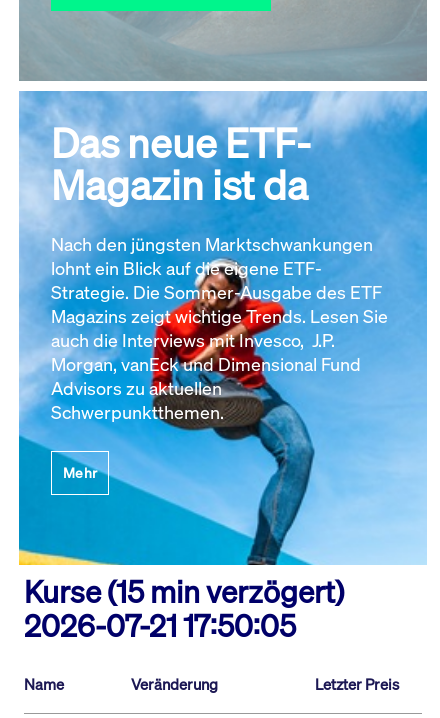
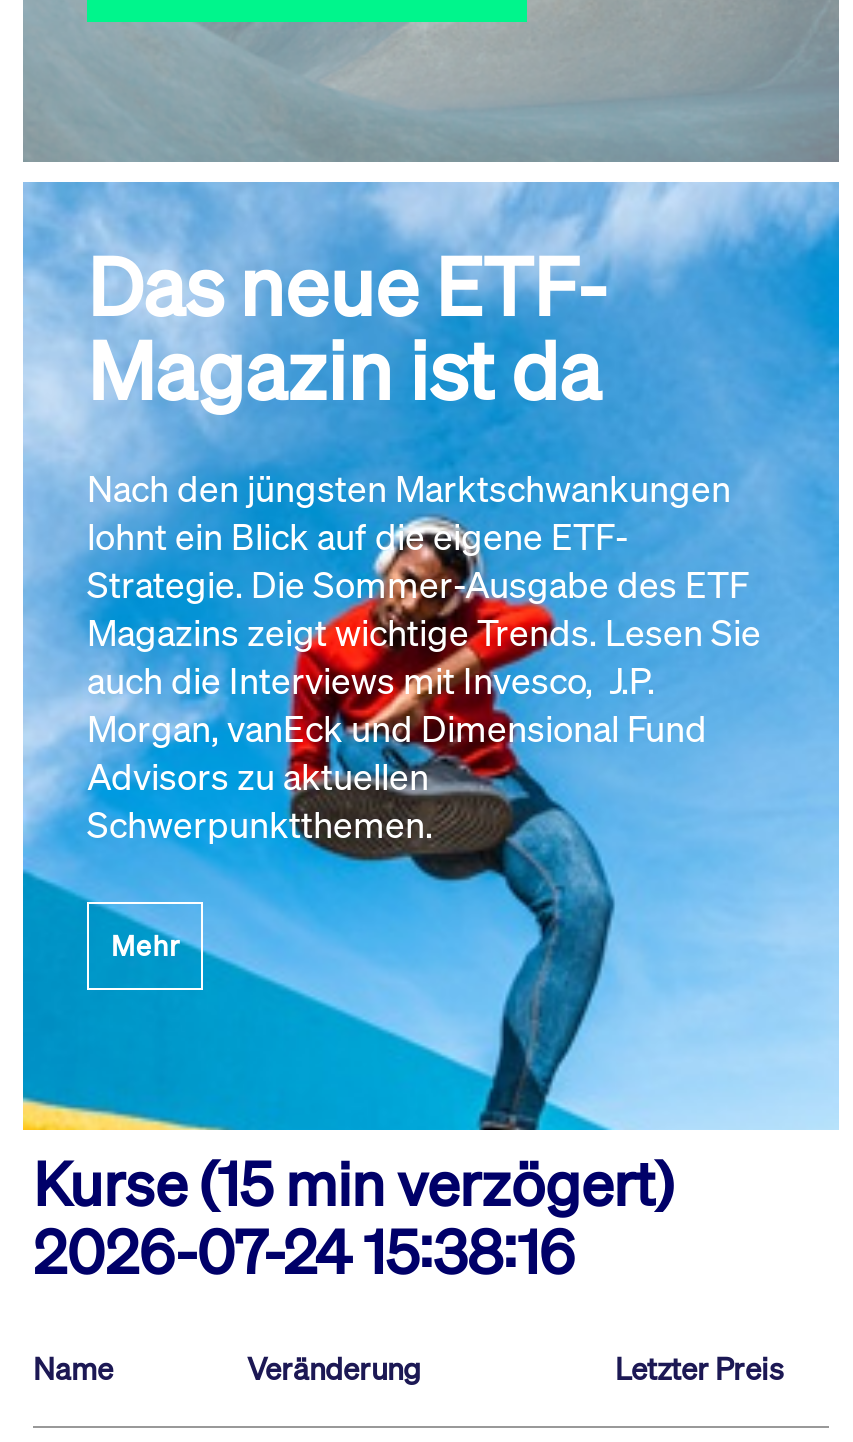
- 2026-07-21 17:50:05
+ 2026-07-24 15:38:16
